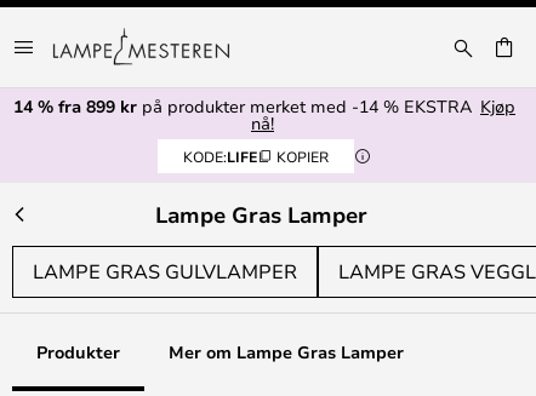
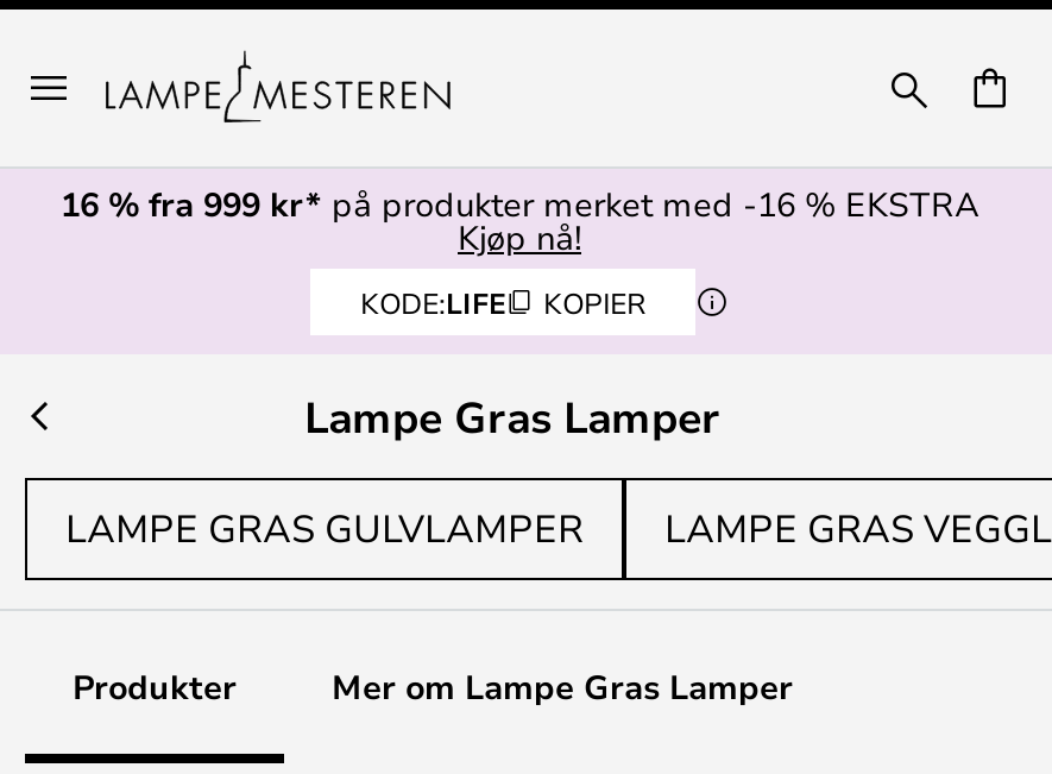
- 14 % fra 899 kr på produkter merket med -14 % EKSTRA Kjøp
- nå!
+ 16 % fra 999 kr* på produkter merket med -16 % EKSTRA
+ Kjøp nå!
